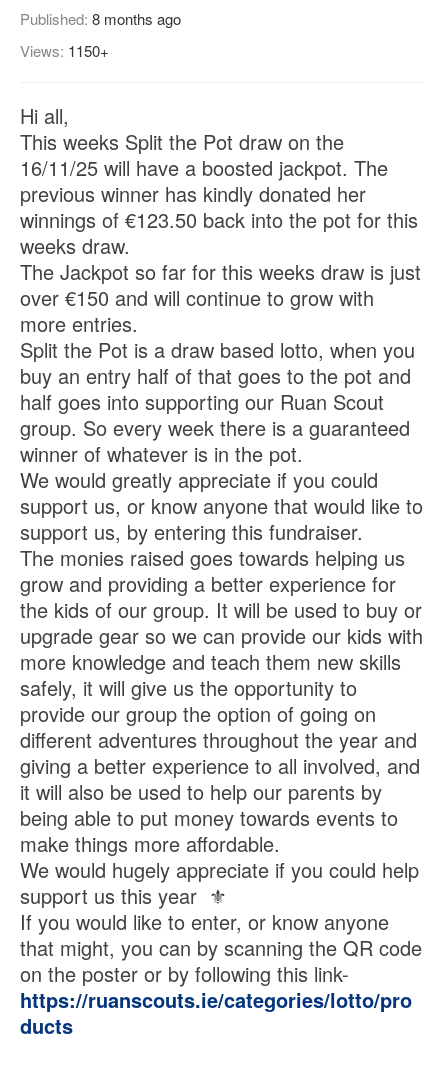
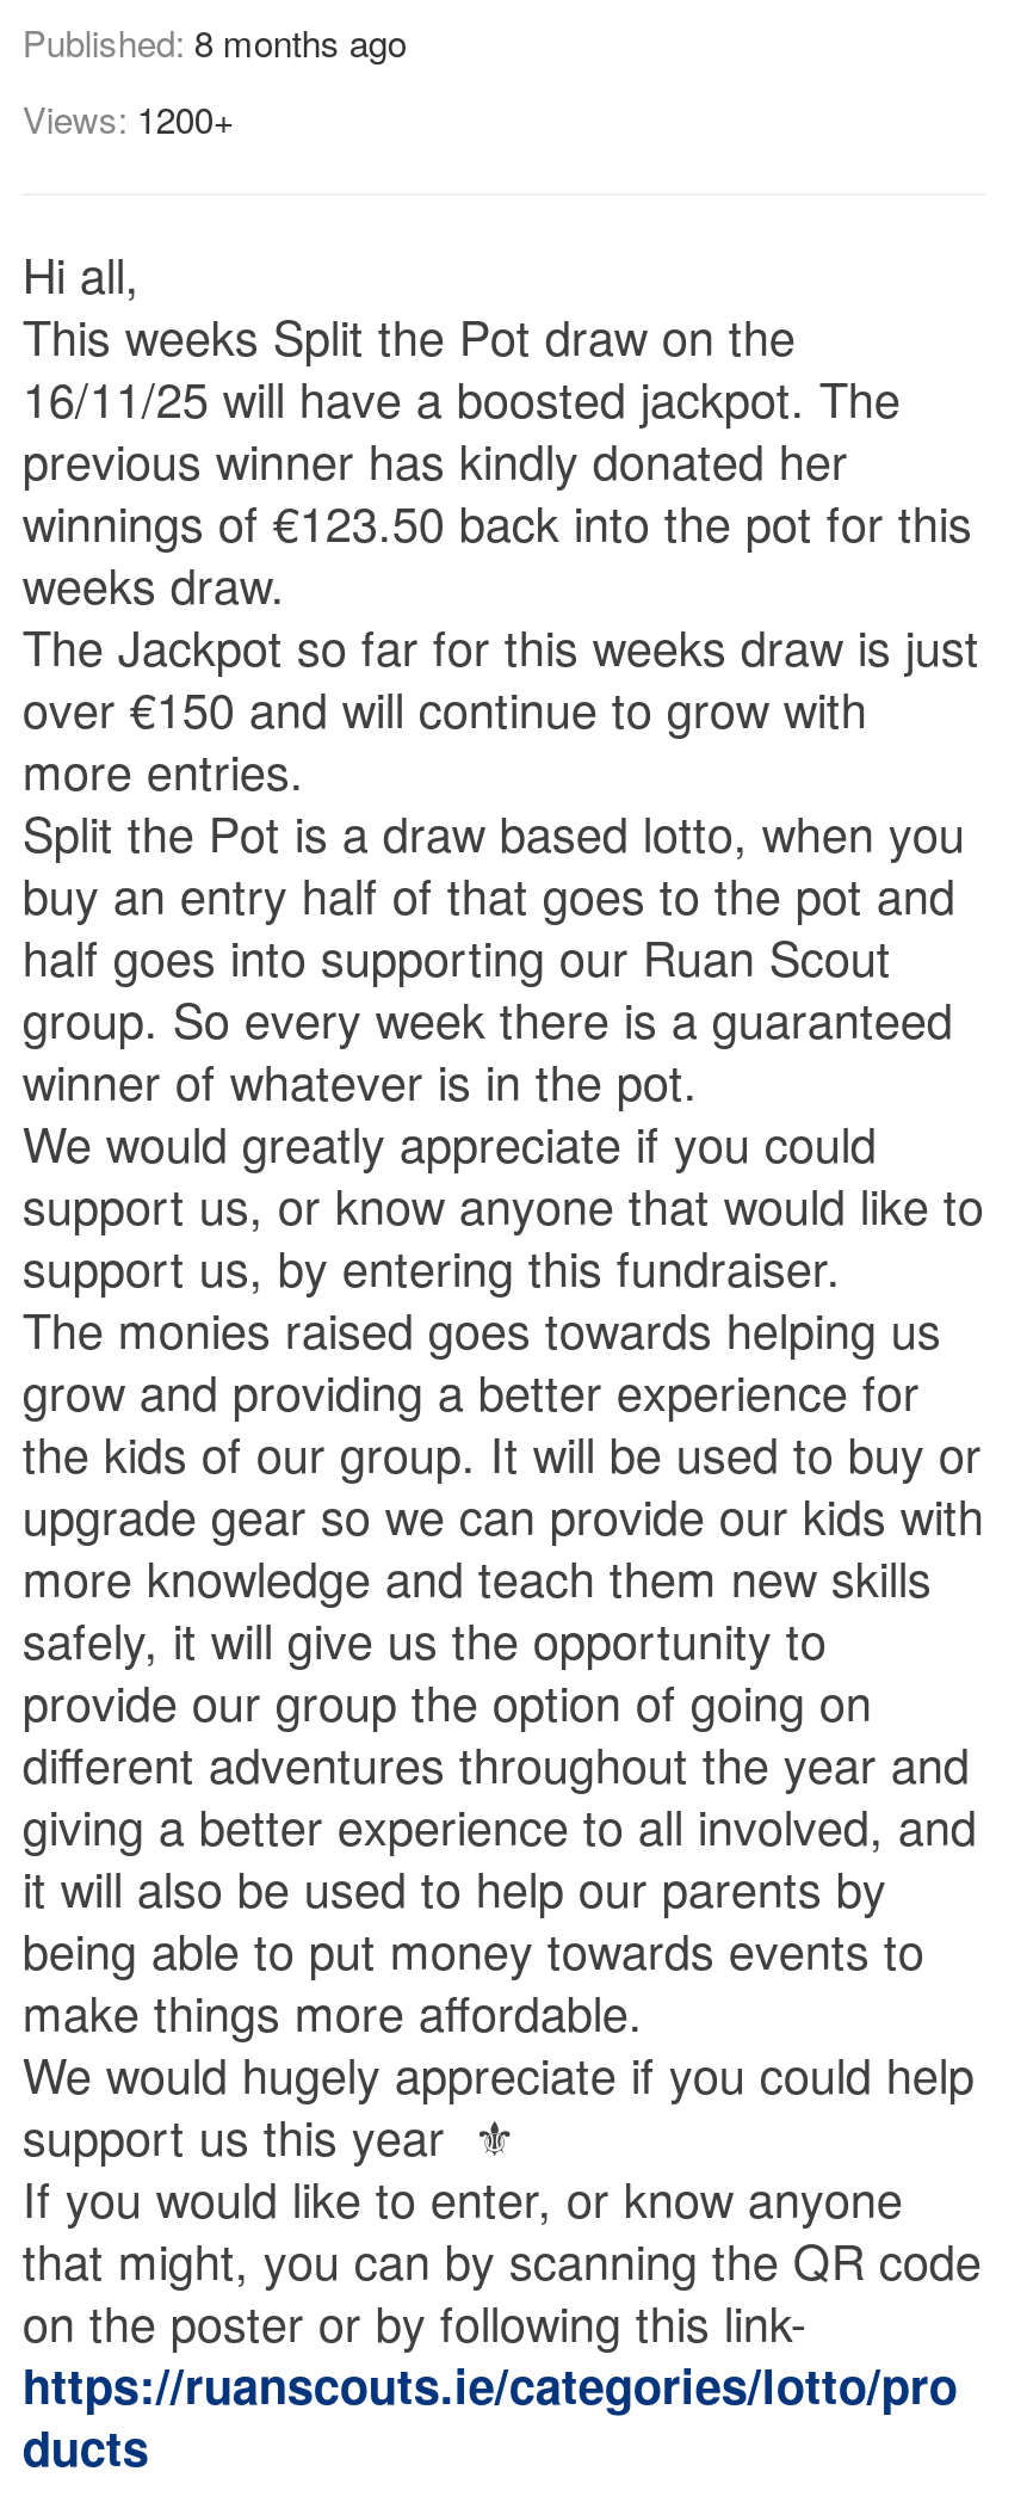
- Views: 1150+
+ Views: 1200+
